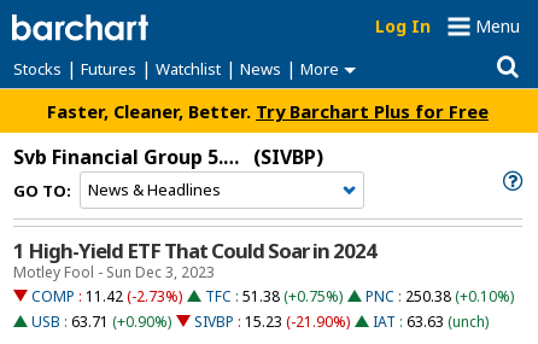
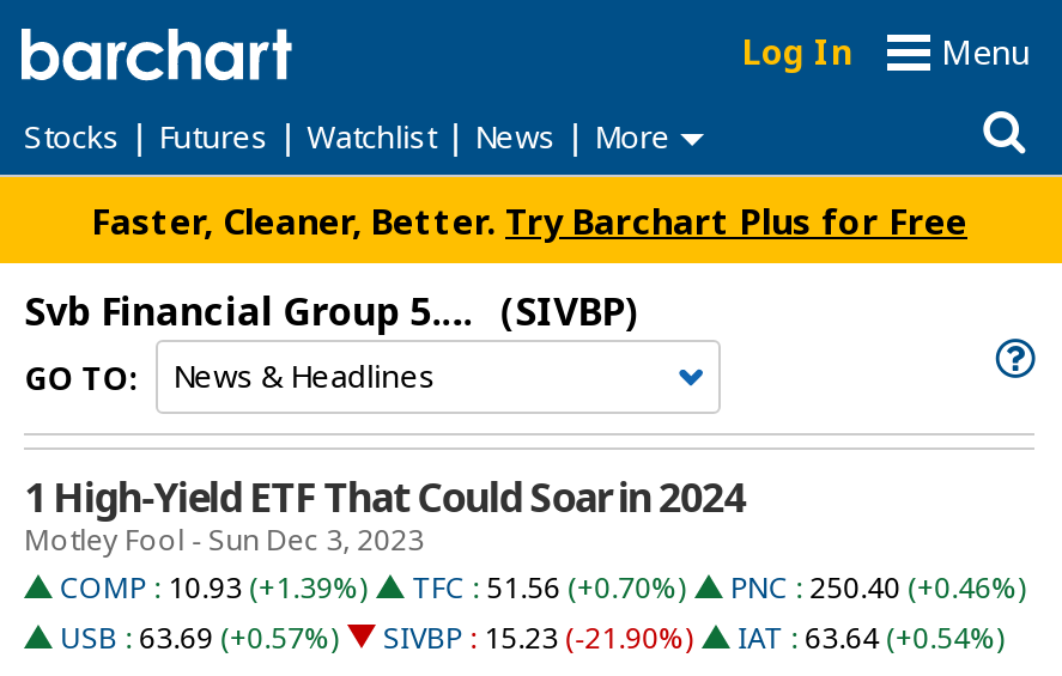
- COMP : 11.42 (-2.73%)
+ COMP : 10.93 (+1.39%)

- TFC : 51.38 (+0.75%)
+ TFC : 51.56 (+0.70%)

- PNC : 250.38 (+0.10%)
+ PNC : 250.40 (+0.46%)

- USB : 63.71 (+0.90%)
+ USB : 63.69 (+0.57%)

- IAT : 63.63 (unch)
+ IAT : 63.64 (+0.54%)
